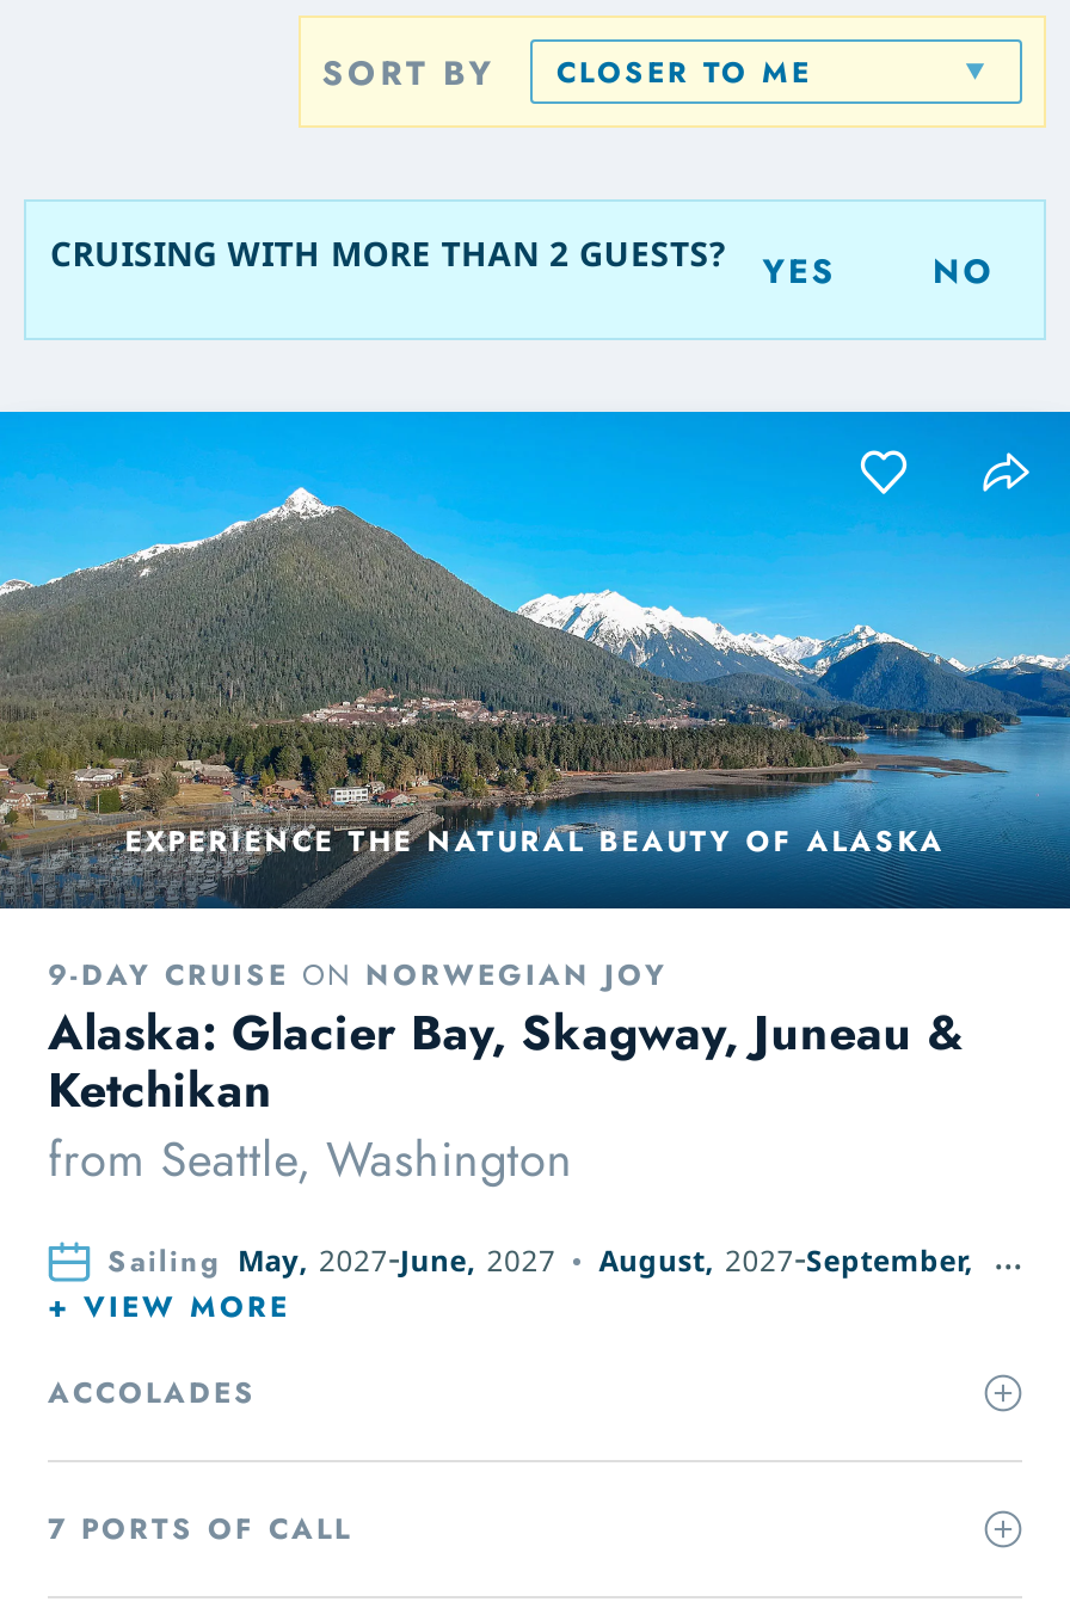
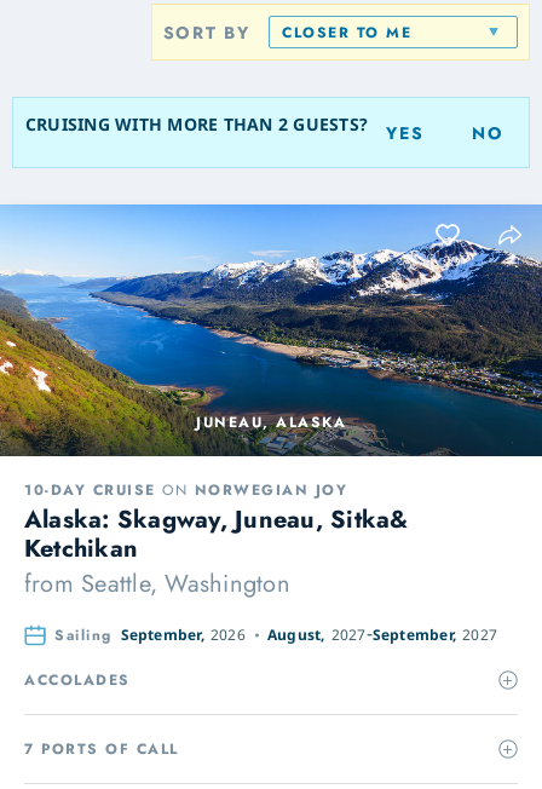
- [image]
- EXPERIENCE THE NATURAL BEAUTY OF ALASKA
+ [image]
+ JUNEAU, ALASKA

- 9-DAY CRUISE ON NORWEGIAN JOY
- Alaska: Glacier Bay, Skagway, Juneau &
+ 10-DAY CRUISE ON NORWEGIAN JOY
+ Alaska: Skagway, Juneau, Sitka&

- Sailing May, 2027 June, 2027
+ Sailing September, 2026

- + VIEW MORE
